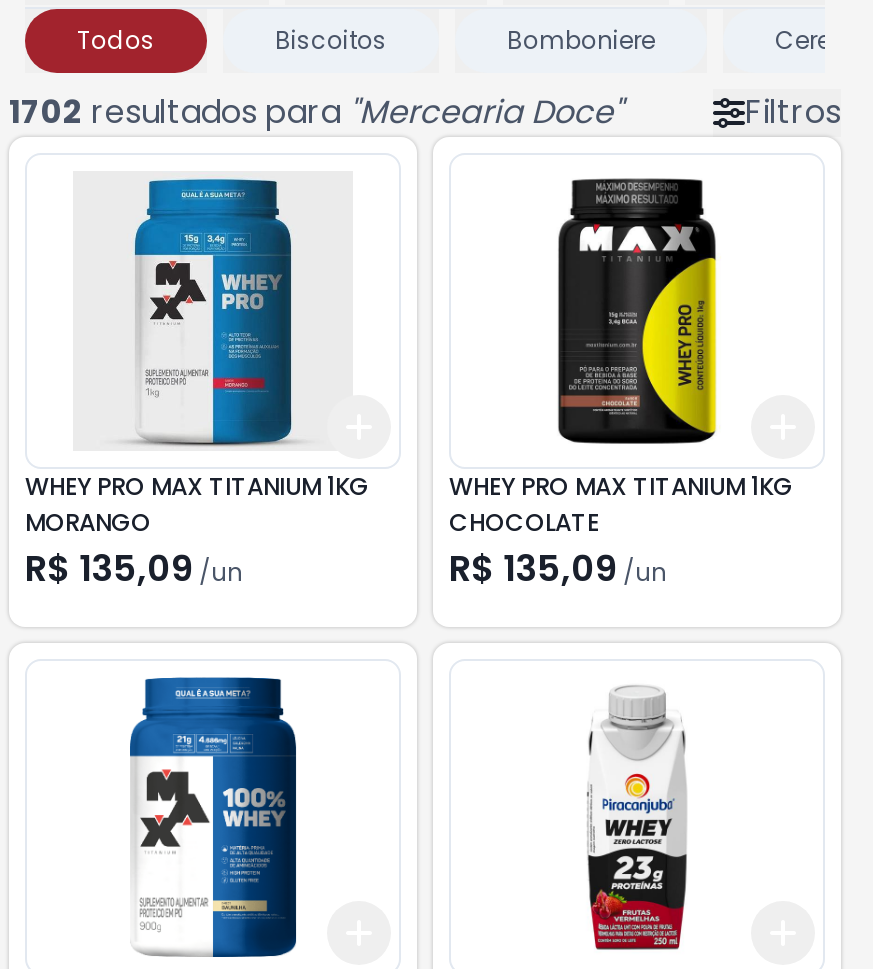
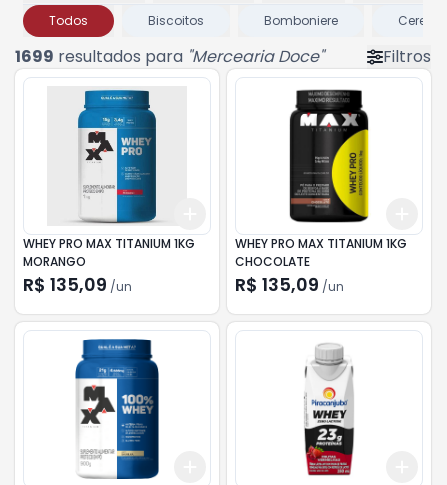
- 1702 resultados para " Mercearia Doce"
+ 1699 resultados para " Mercearia Doce"
